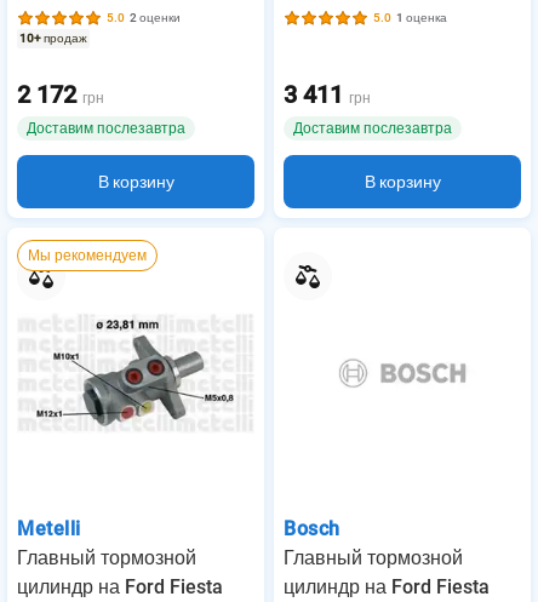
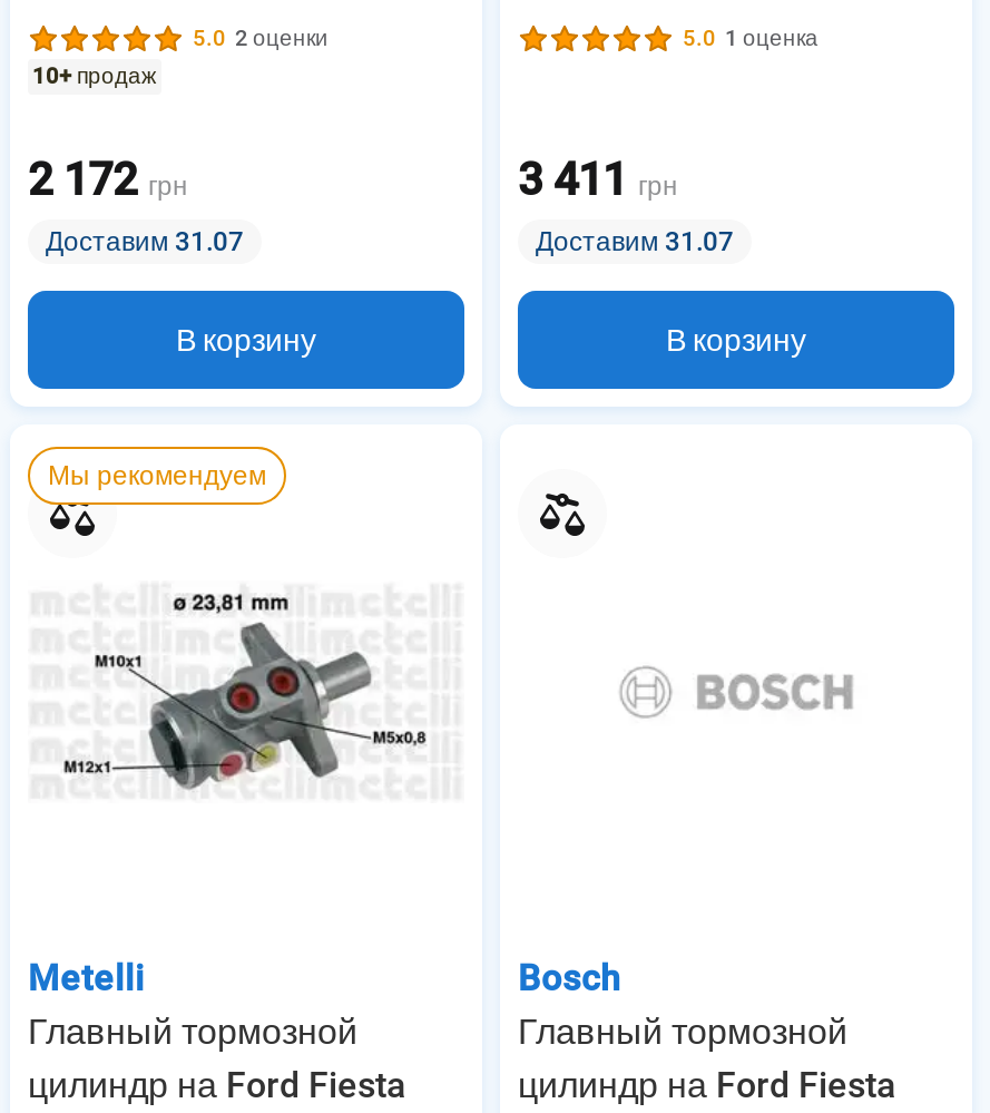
- Доставим послезавтра
+ Доставим 31.07

- Доставим послезавтра
+ Доставим 31.07
